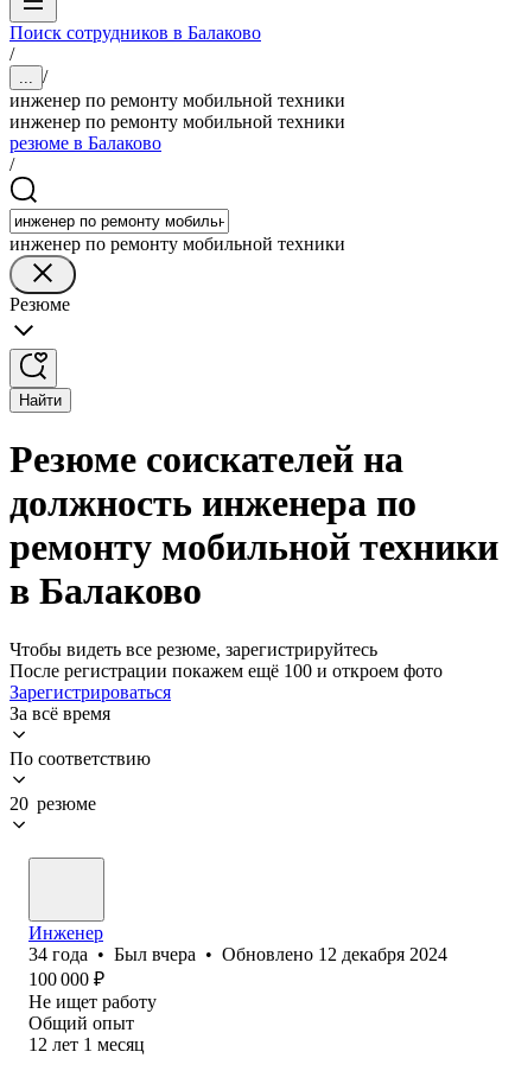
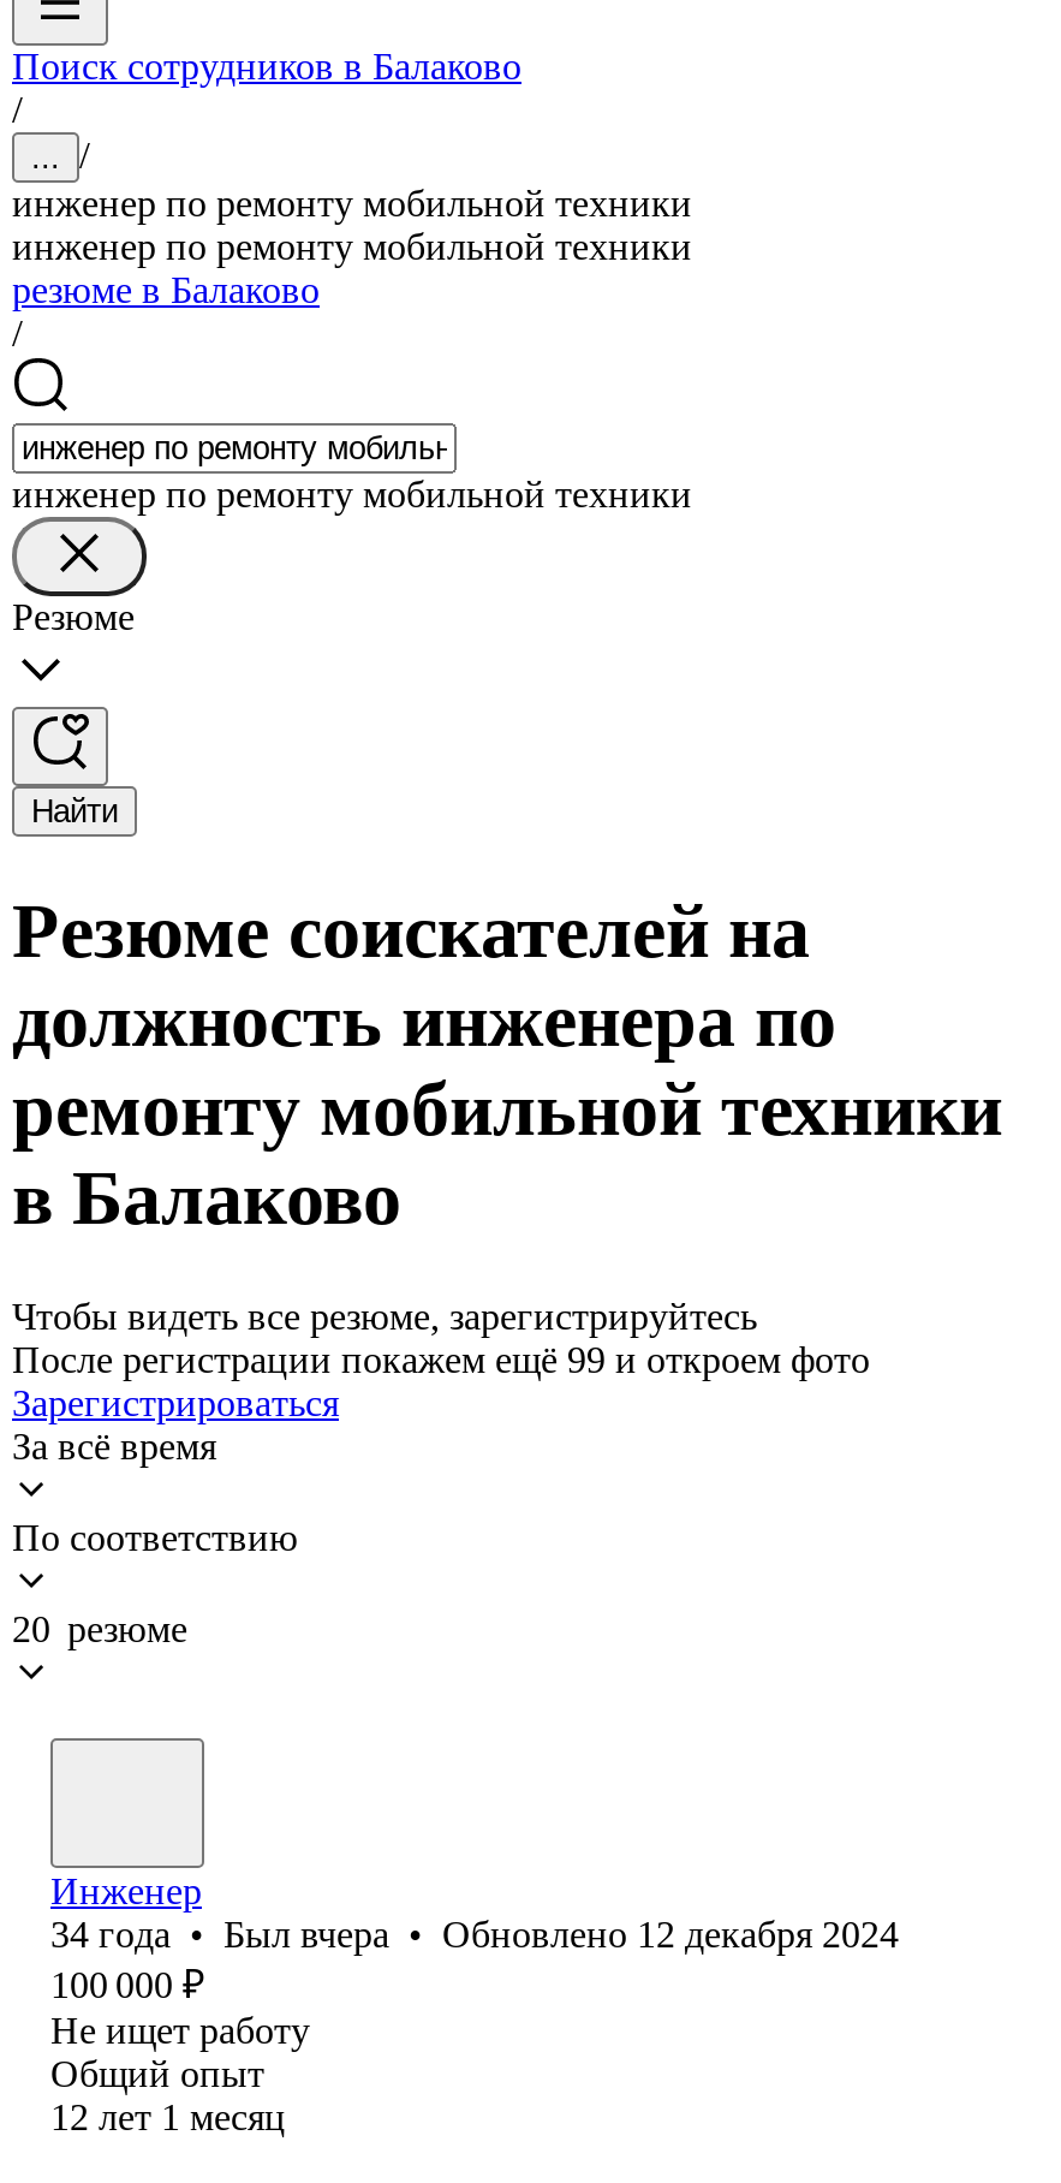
- После регистрации покажем ещё 100 и откроем фото
+ После регистрации покажем ещё 99 и откроем фото
